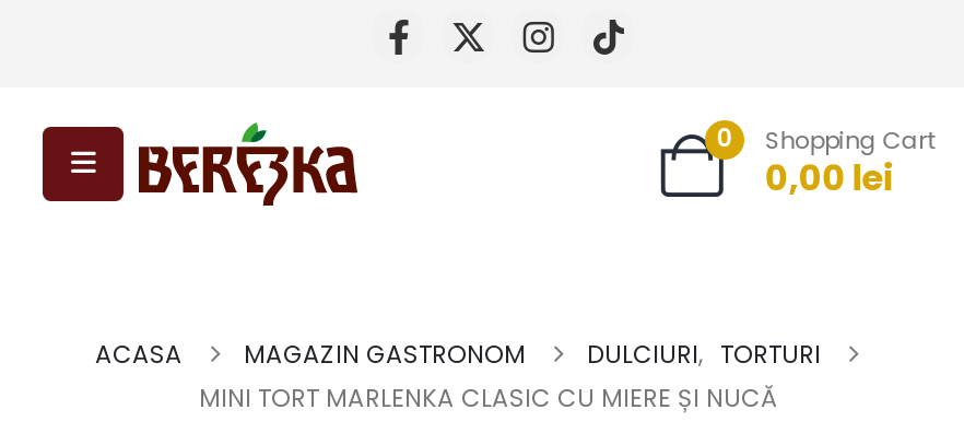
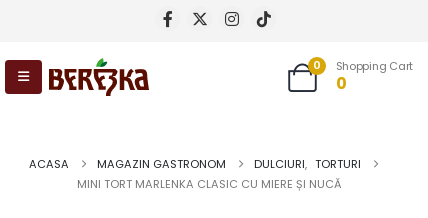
- 0,00 lei
+ 0
